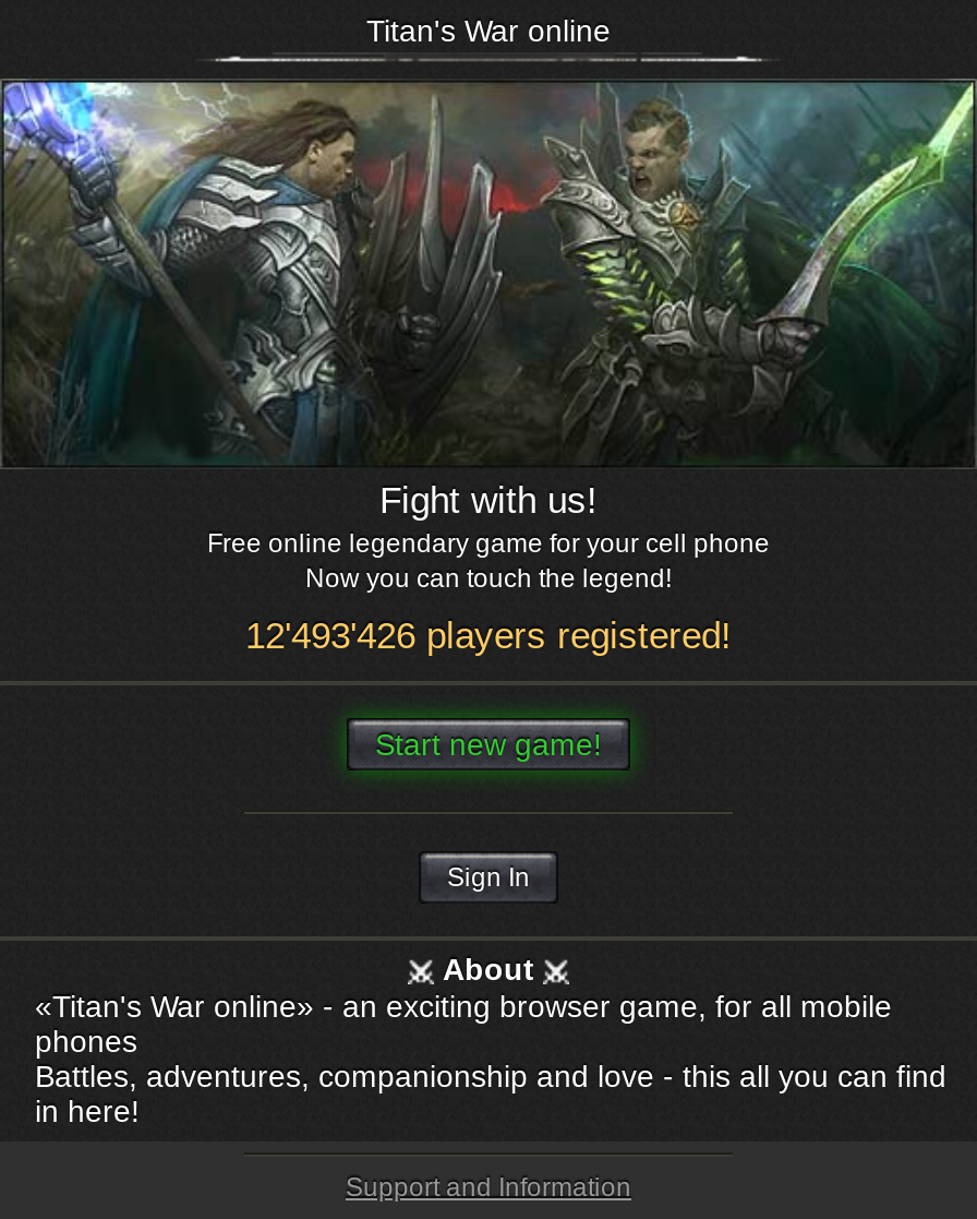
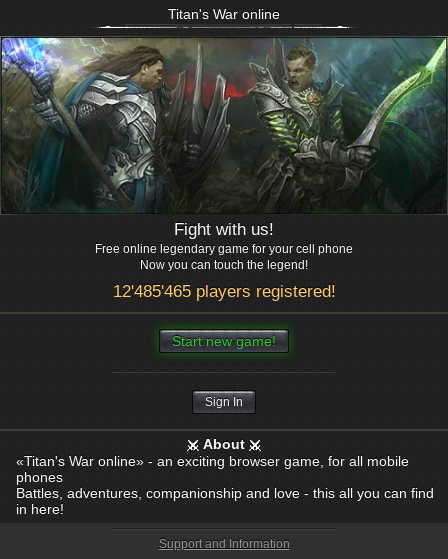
- 12'493'426 players registered!
+ 12'485'465 players registered!
